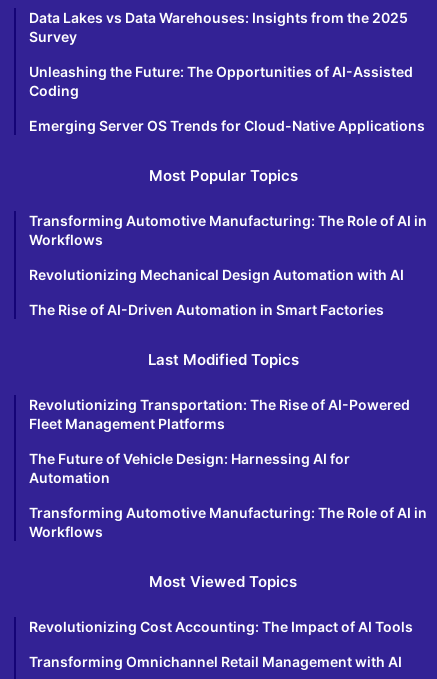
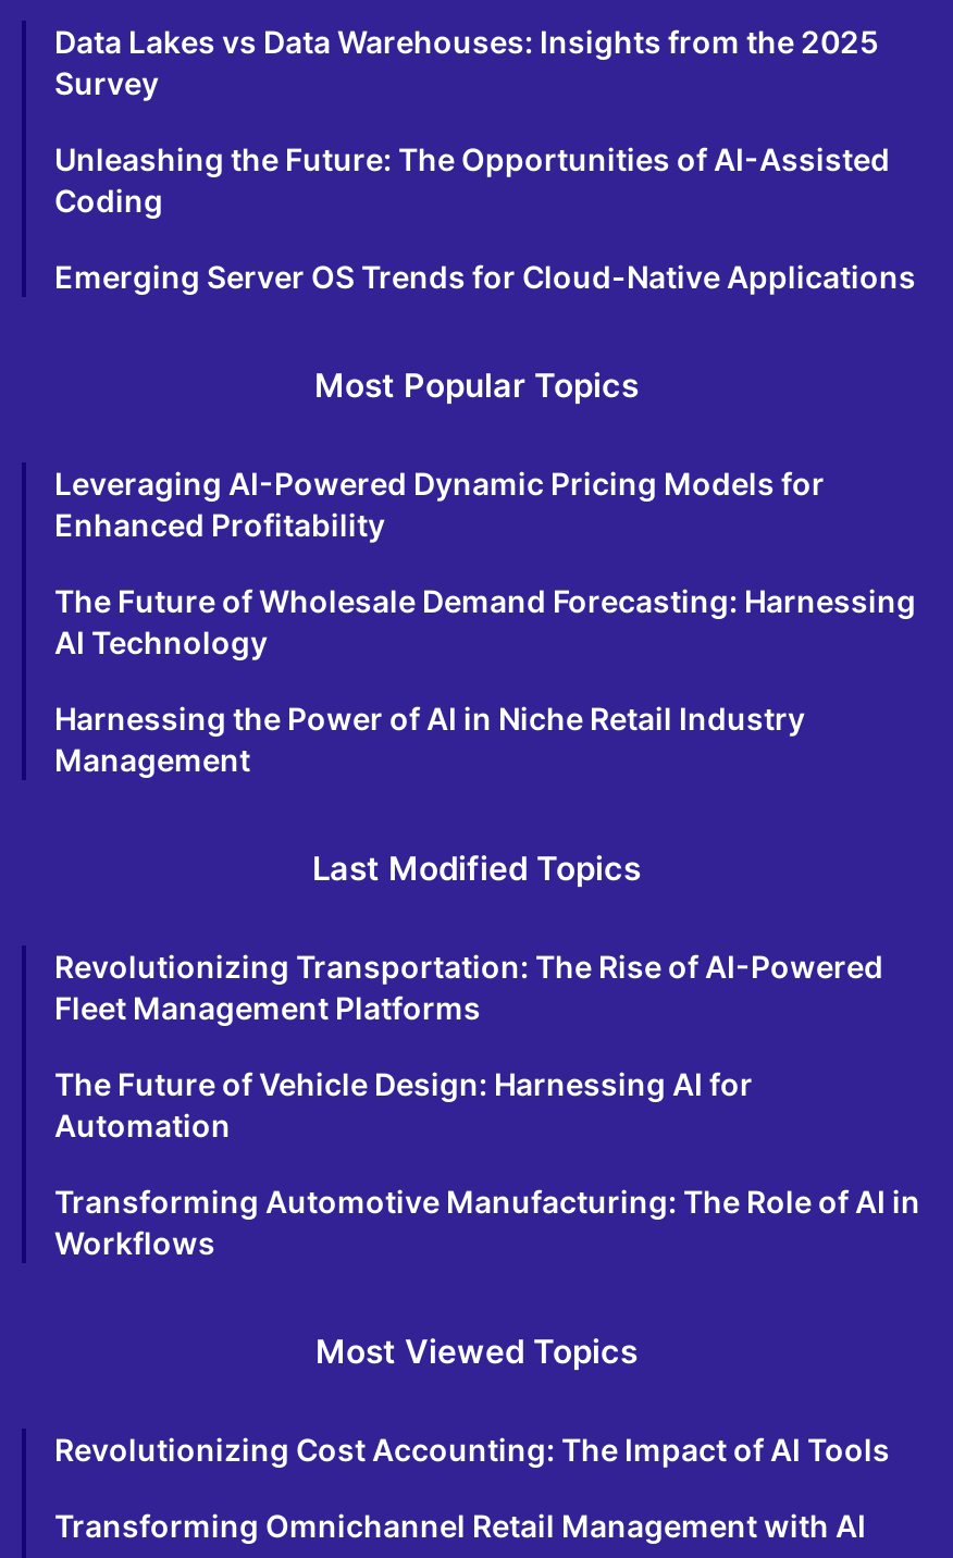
- Transforming Automotive Manufacturing: The Role of AI in
- Workflows
+ Leveraging AI-Powered Dynamic Pricing Models for
+ Enhanced Profitability

- Revolutionizing Mechanical Design Automation with AI
+ The Future of Wholesale Demand Forecasting: Harnessing
+ AI Technology

- The Rise of AI-Driven Automation in Smart Factories
+ Harnessing the Power of AI in Niche Retail Industry
+ Management
